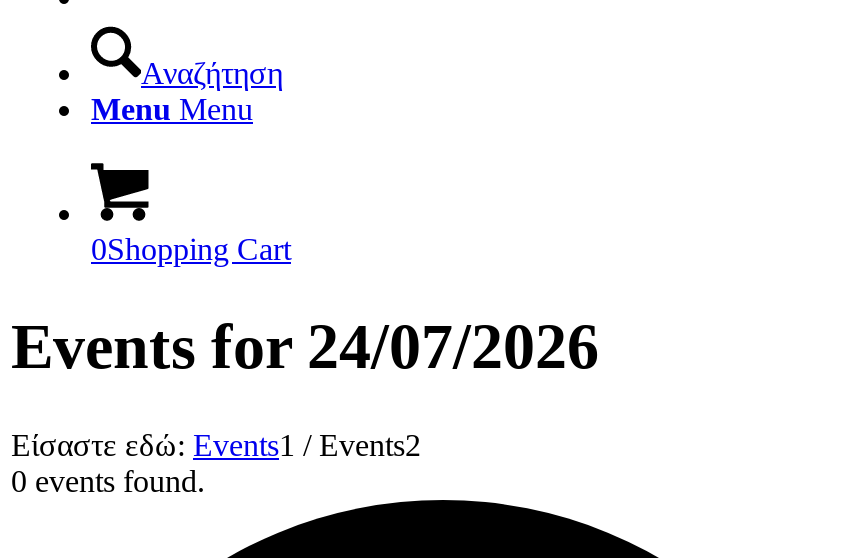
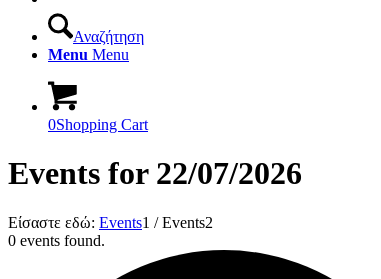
- Events for 24/07/2026
+ Events for 22/07/2026
